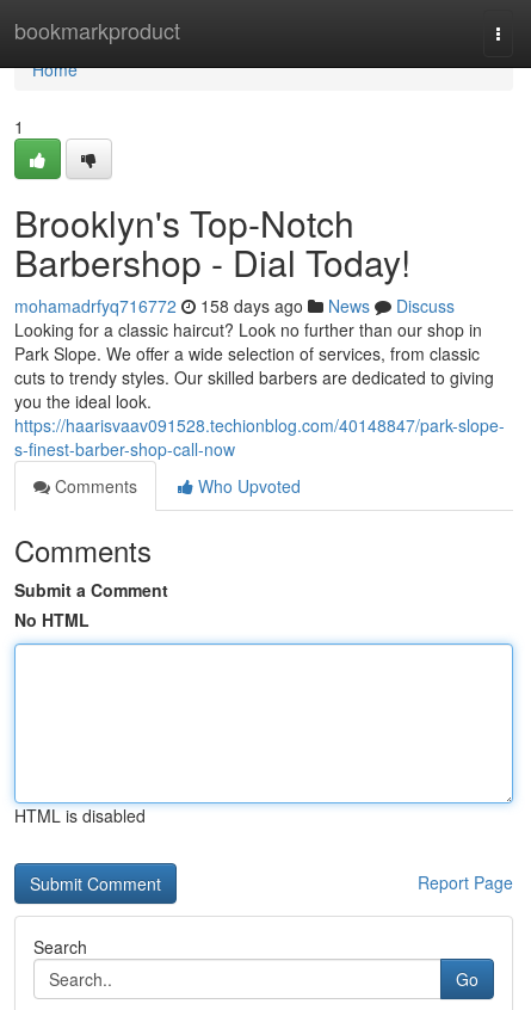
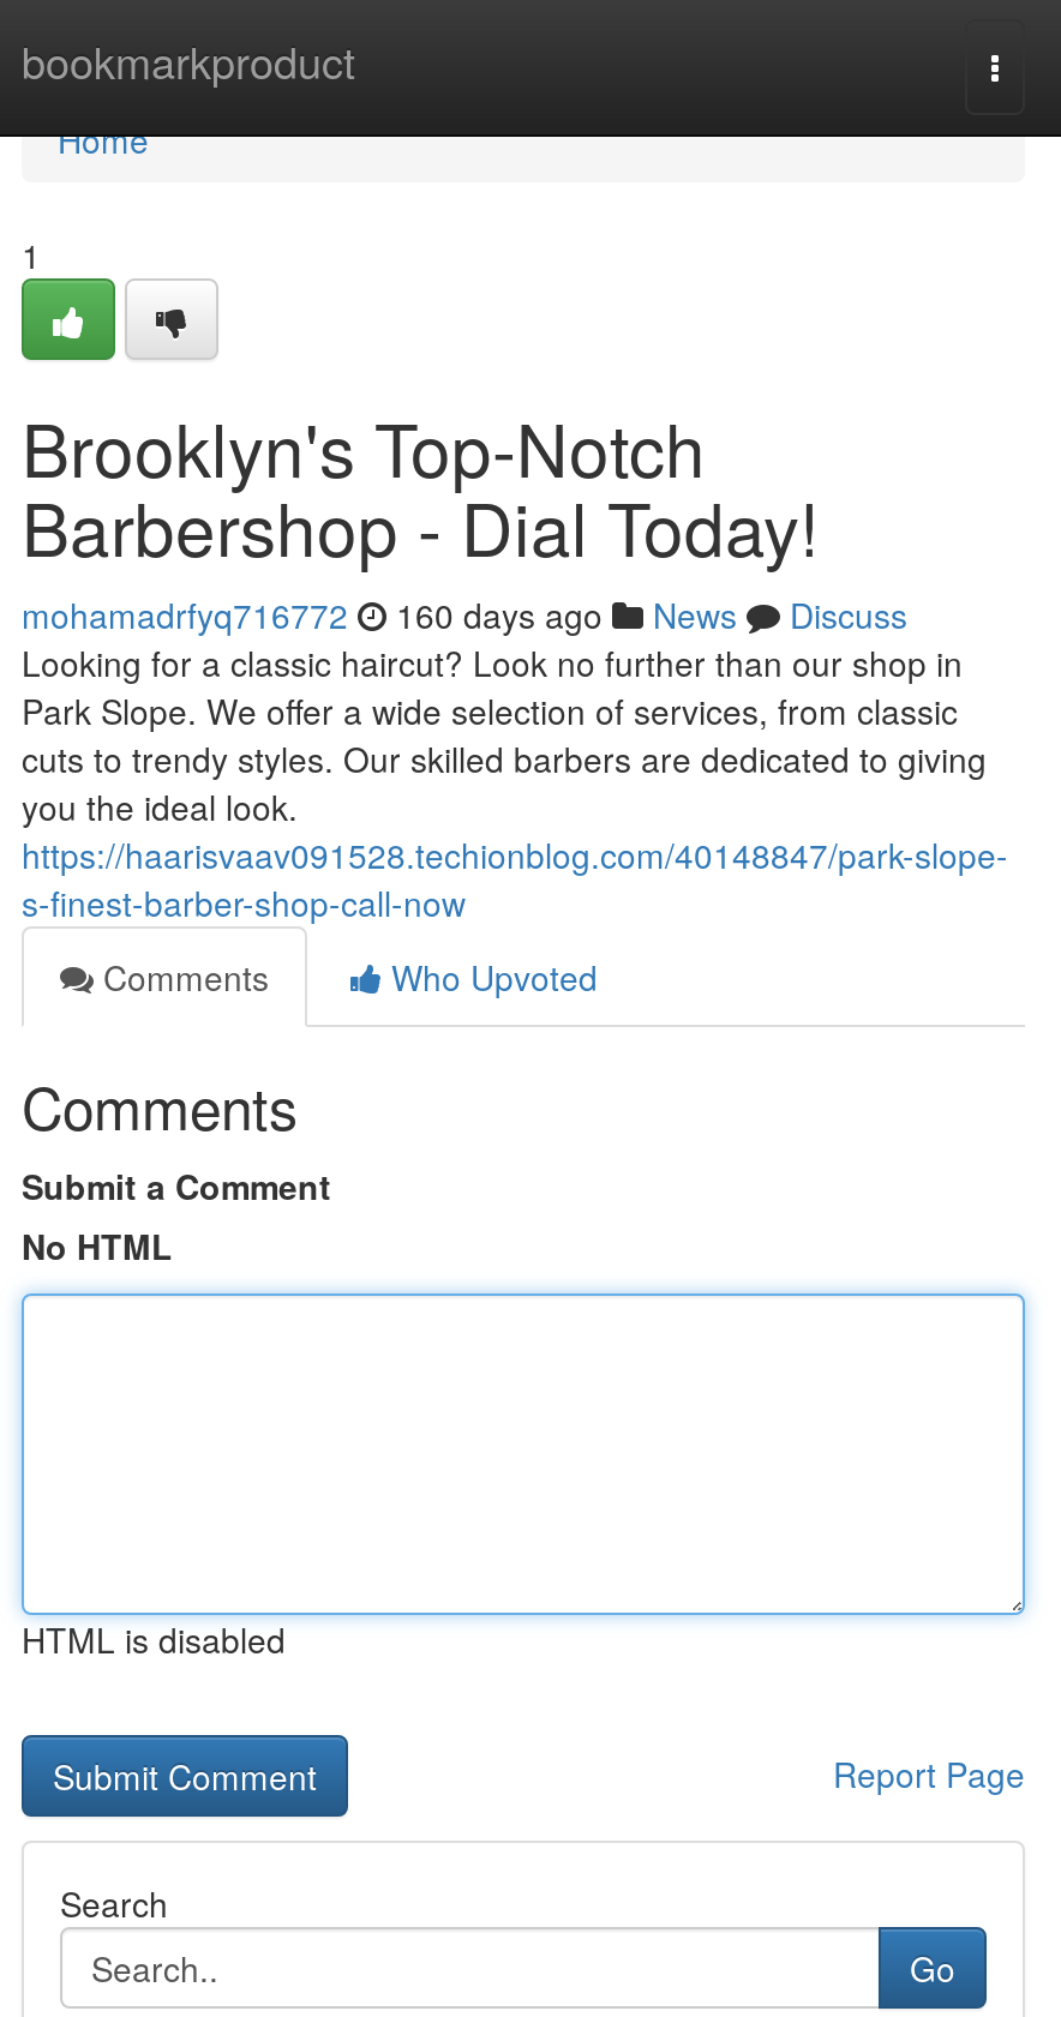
- mohamadrfyq716772 158 days ago News Discuss
+ mohamadrfyq716772 160 days ago News Discuss
